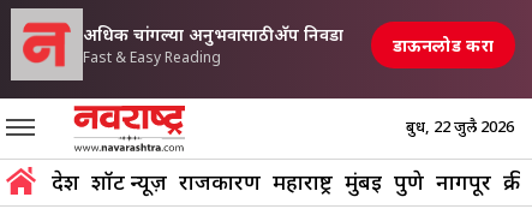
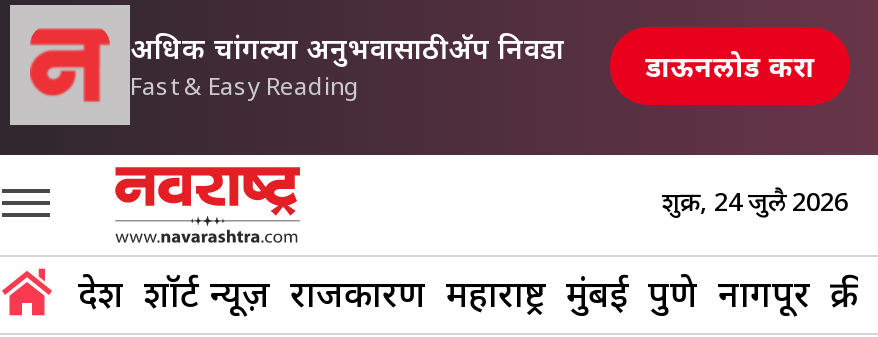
- बुध, 22 जुलै 2026
+ शुक्र, 24 जुलै 2026
